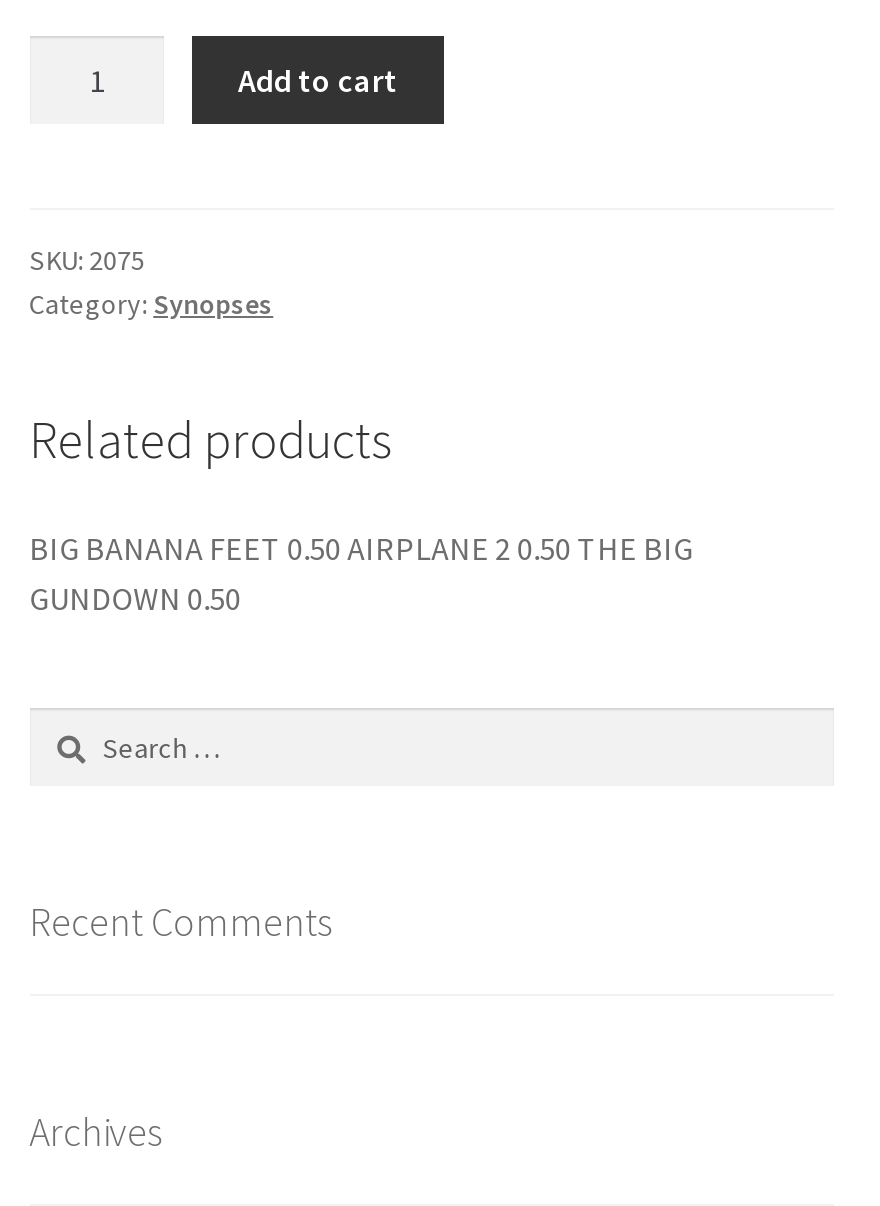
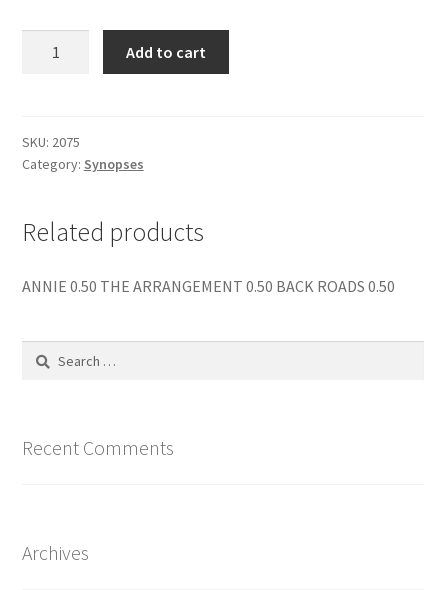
- BIG BANANA FEET 0.50 AIRPLANE 2 0.50 THE BIG
- GUNDOWN 0.50
+ ANNIE 0.50 THE ARRANGEMENT 0.50 BACK ROADS 0.50
